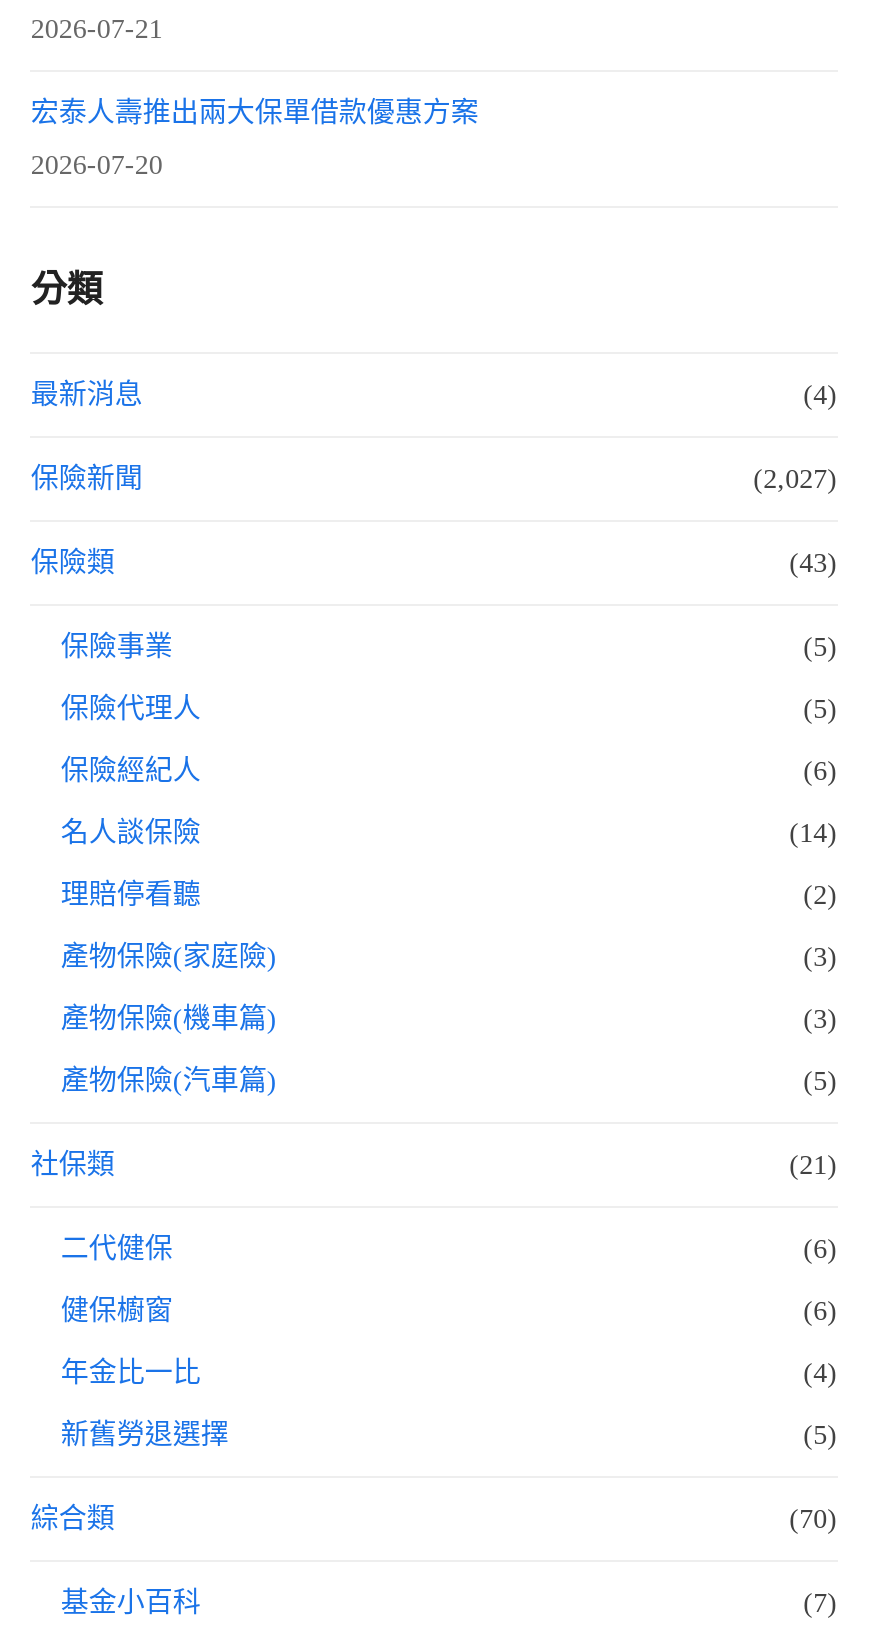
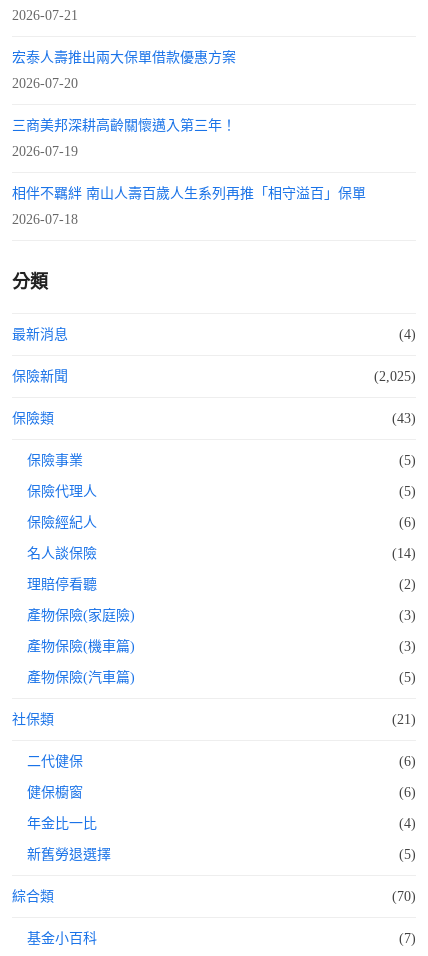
+ 三商美邦深耕高齡關懷邁入第三年！
+ 2026-07-19
+ 相伴不羈絆 南山人壽百歲人生系列再推「相守溢百」保單
+ 2026-07-18

- (2,027)
+ (2,025)
